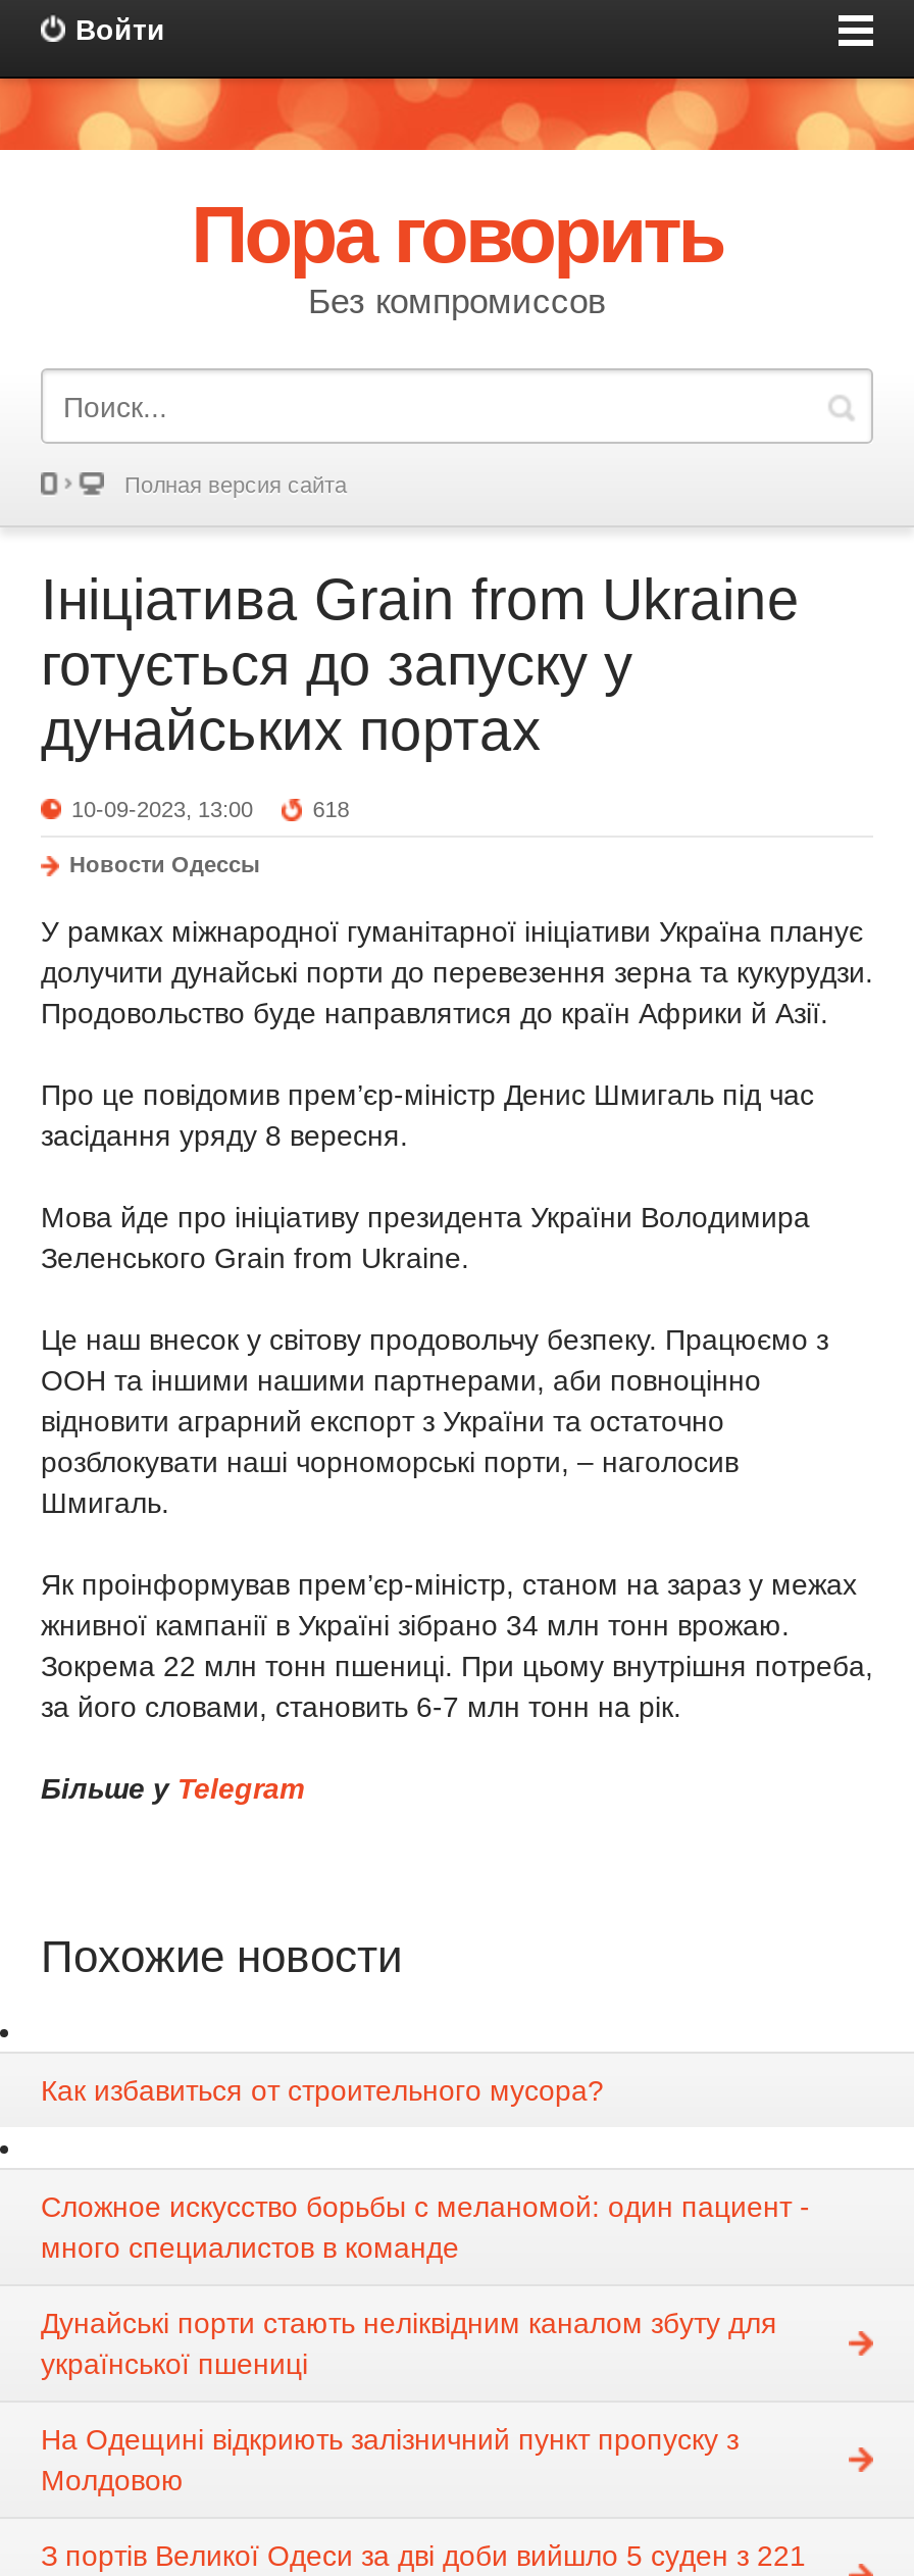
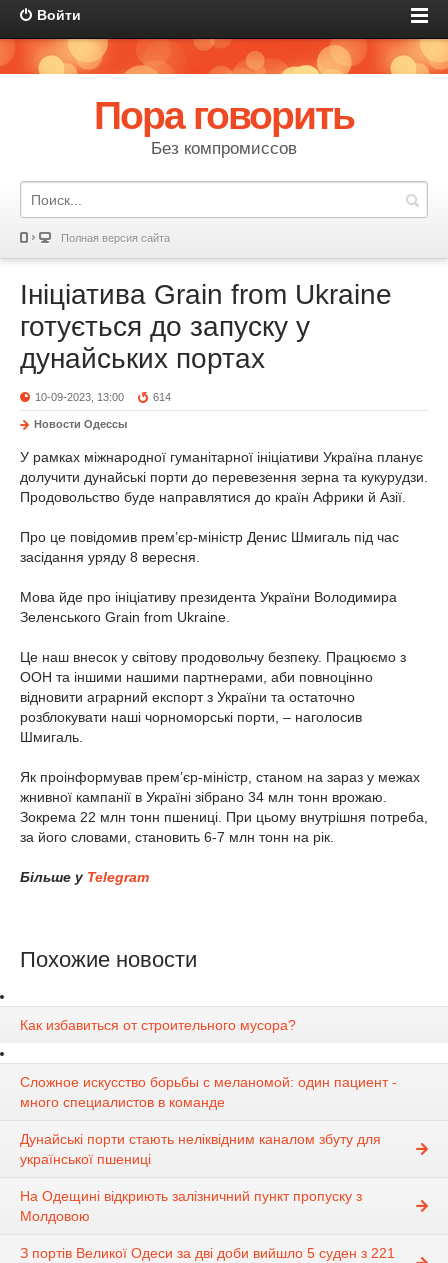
- 618
+ 614
